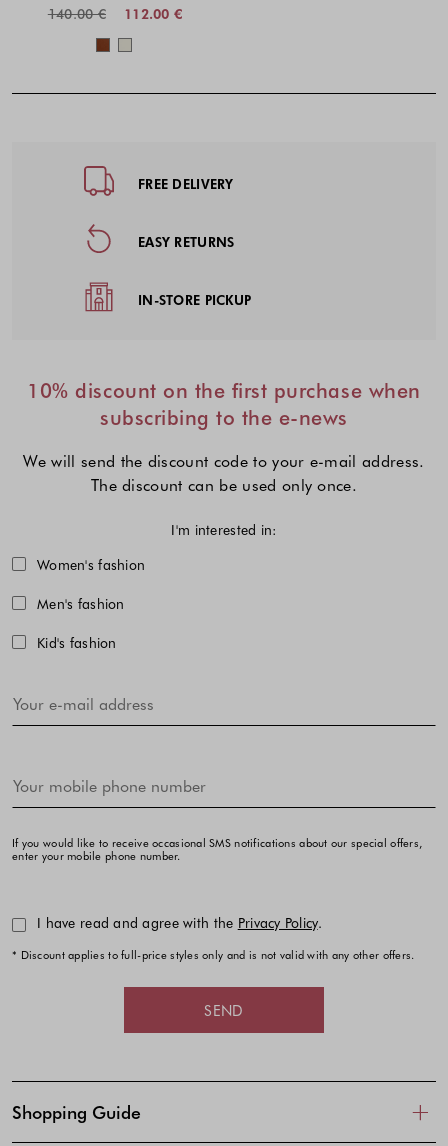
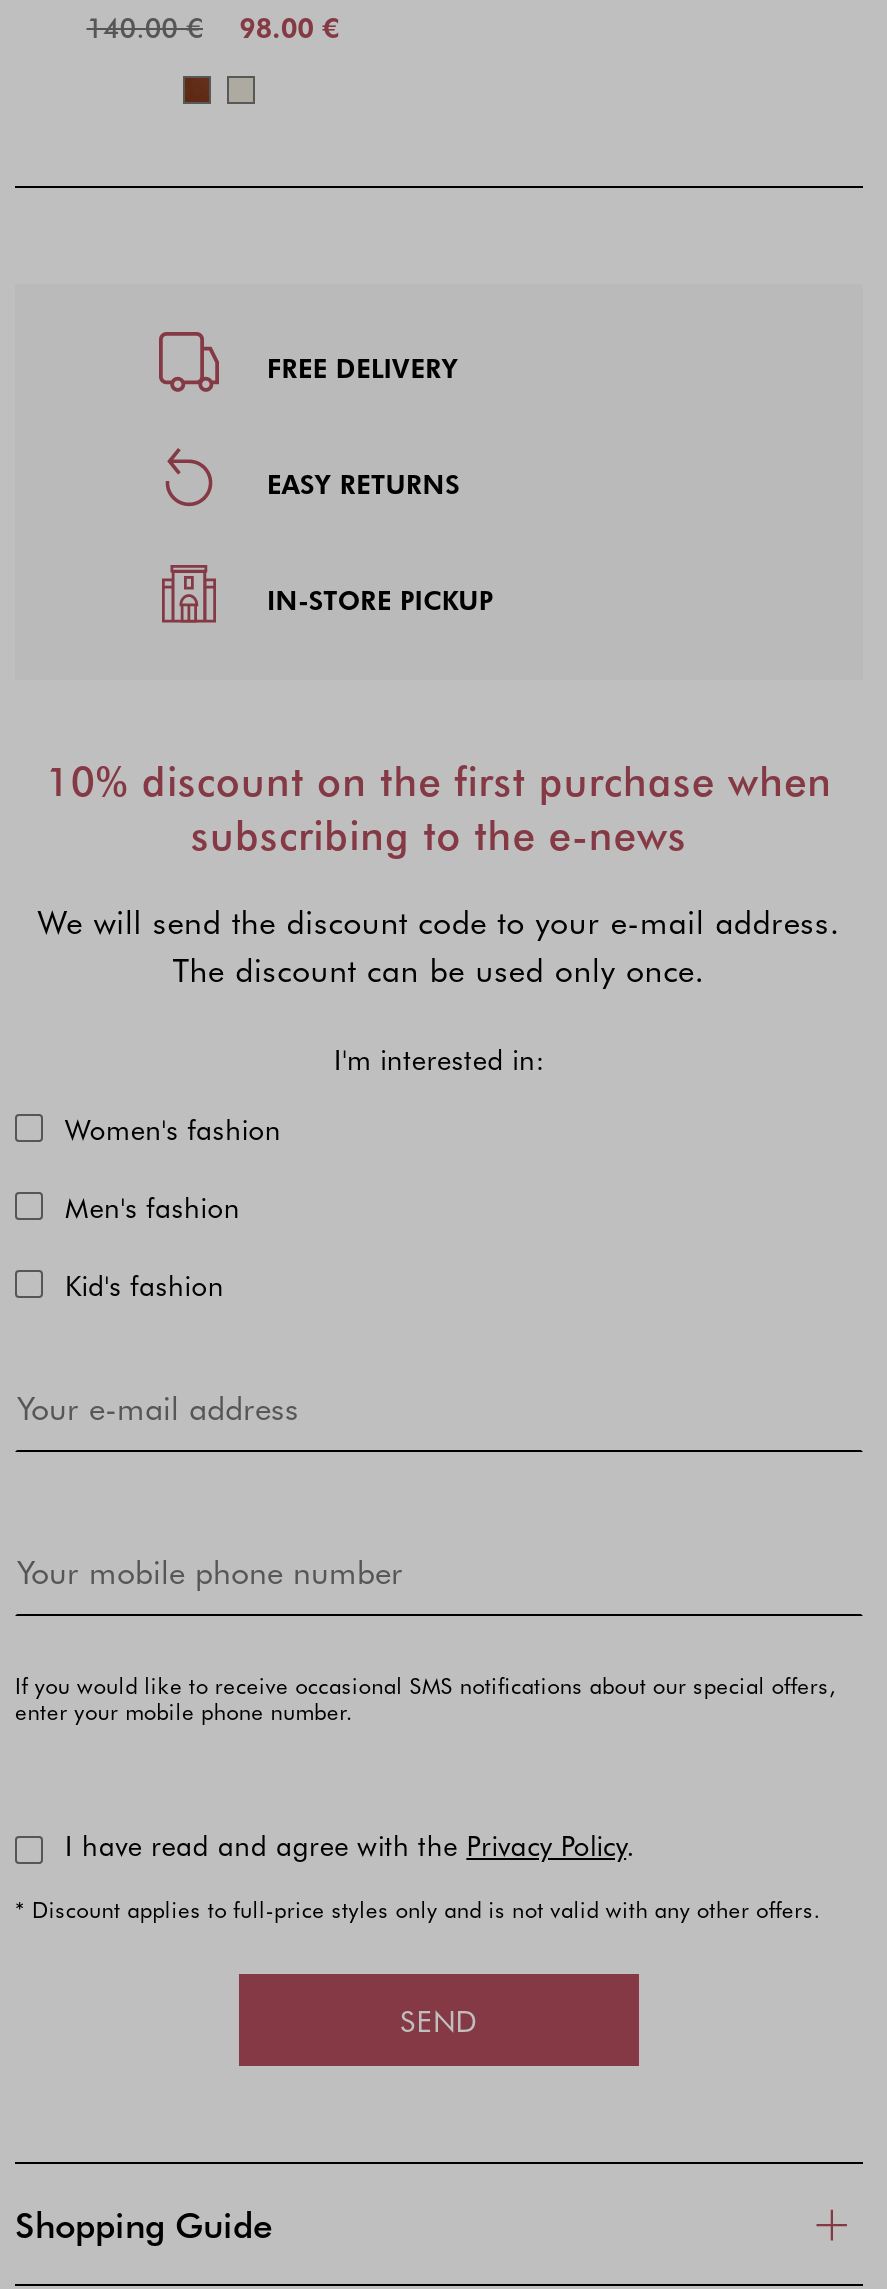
- 112.00 €
+ 98.00 €
